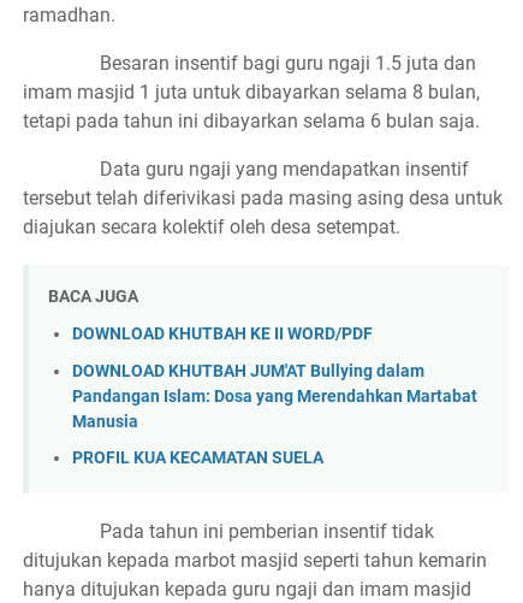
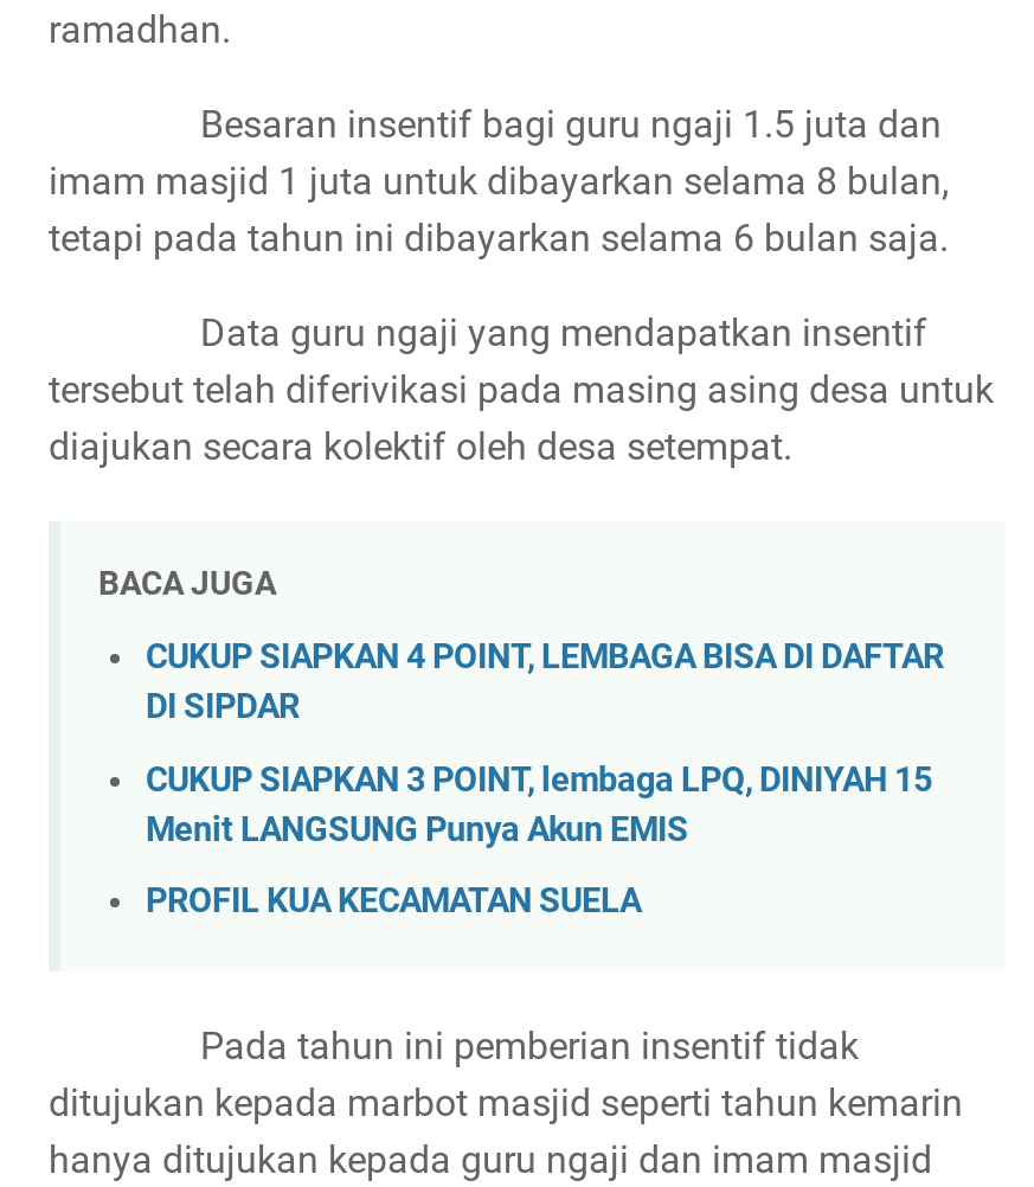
- DOWNLOAD KHUTBAH KE II WORD/PDF
+ CUKUP SIAPKAN 4 POINT, LEMBAGA BISA DI DAFTAR
+ DI SIPDAR

- DOWNLOAD KHUTBAH JUM'AT Bullying dalam
- Pandangan Islam: Dosa yang Merendahkan Martabat
- Manusia
+ CUKUP SIAPKAN 3 POINT, lembaga LPQ, DINIYAH 15
+ Menit LANGSUNG Punya Akun EMIS
